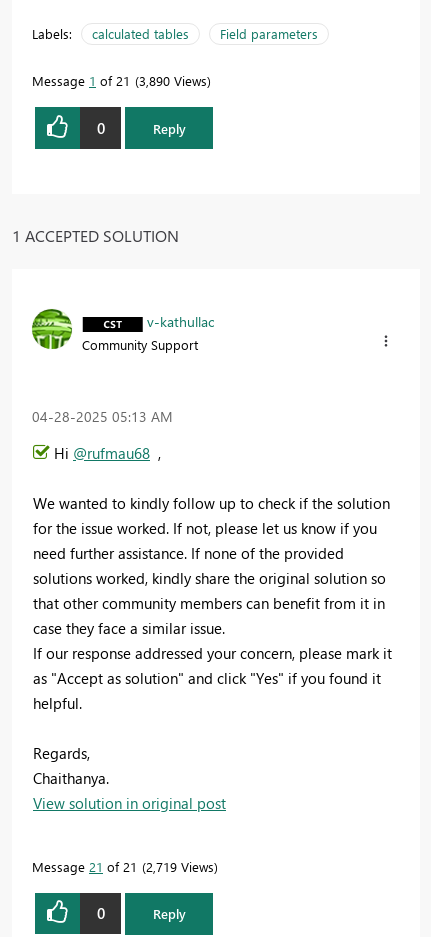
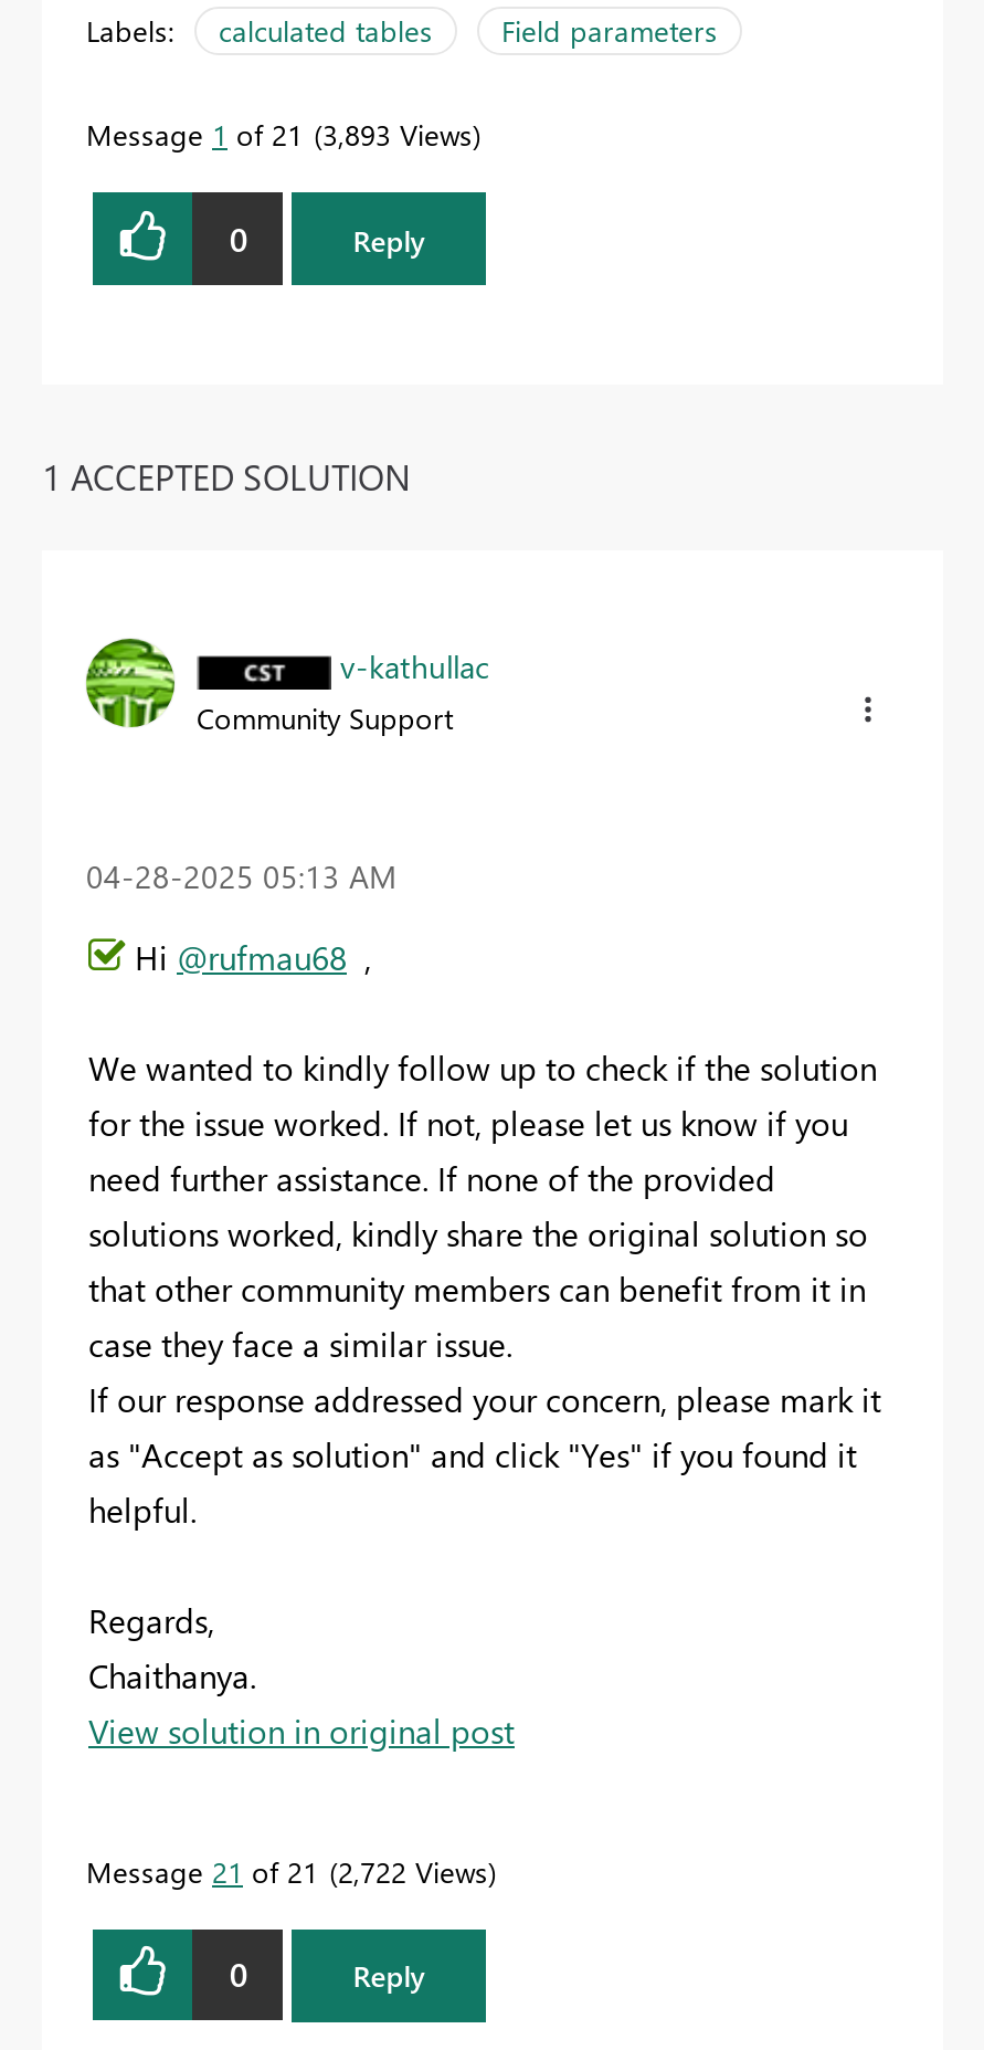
- Message 1 of 21 3,890 Views
+ Message 1 of 21 3,893 Views

- Message 21 of 21 2,719 Views
+ Message 21 of 21 2,722 Views
